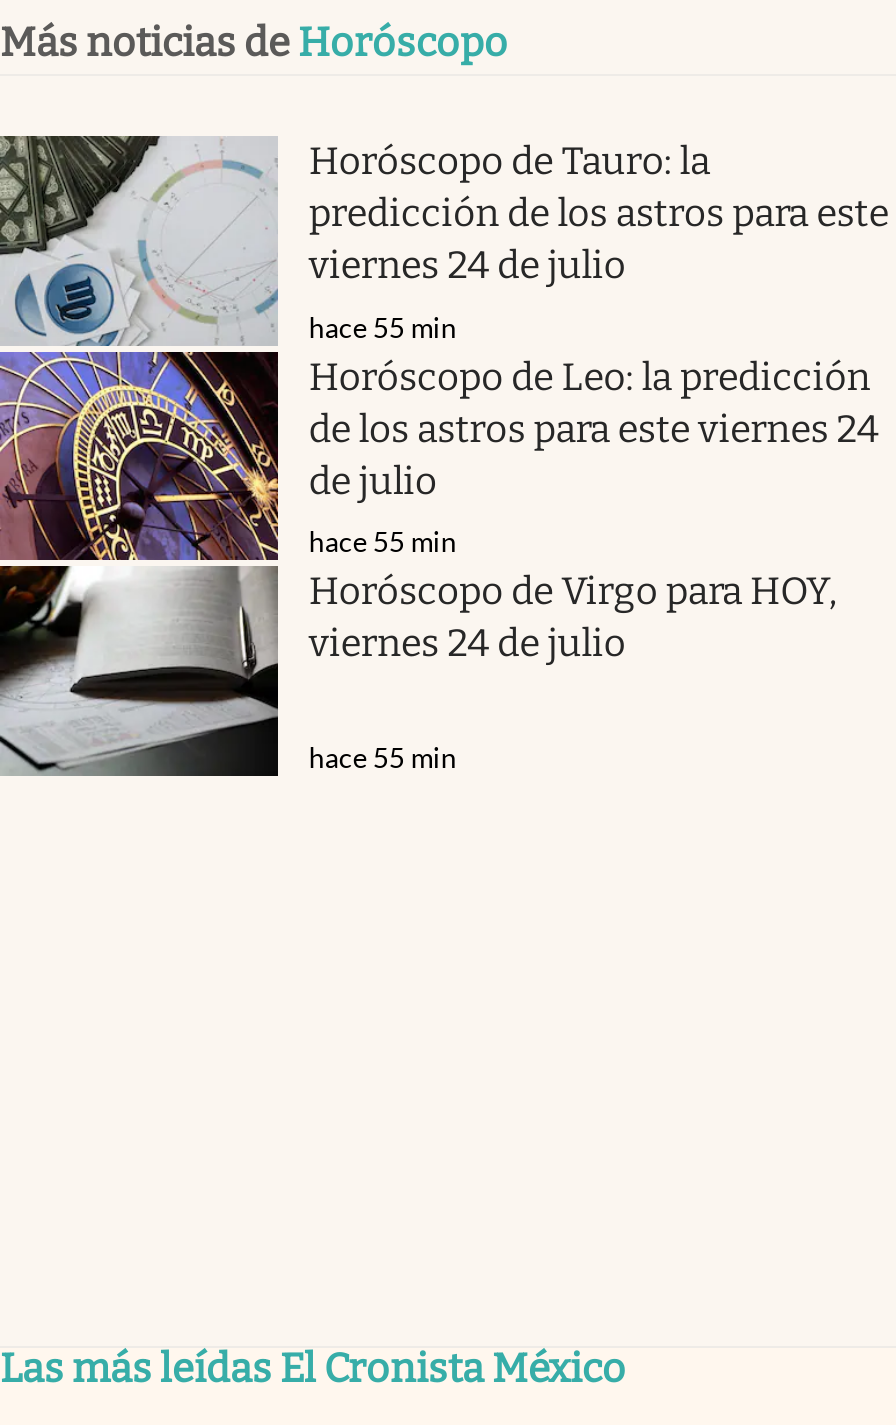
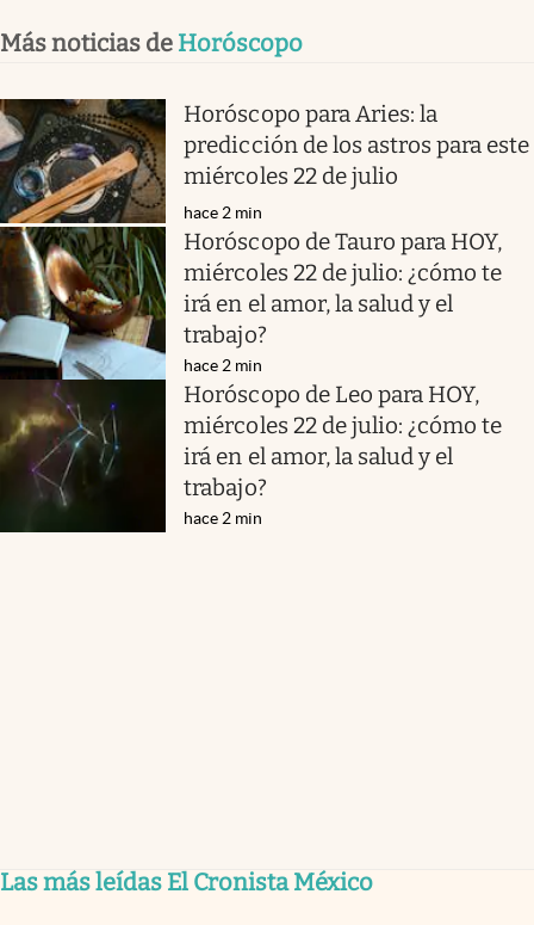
- [image]
- Horóscopo de Tauro: la
+ [image]
+ Horóscopo para Aries: la

- viernes 24 de julio
- hace 55 min
- Horóscopo de Leo: la predicción
- de los astros para este viernes 24
- de julio
- hace 55 min
- Horóscopo de Virgo para HOY,
- viernes 24 de julio
- hace 55 min
+ miércoles 22 de julio
+ hace 2 min
+ Horóscopo de Tauro para HOY,
+ miércoles 22 de julio: ¿cómo te
+ irá en el amor, la salud y el
+ trabajo?
+ hace 2 min
+ Horóscopo de Leo para HOY,
+ miércoles 22 de julio: ¿cómo te
+ irá en el amor, la salud y el
+ trabajo?
+ hace 2 min
